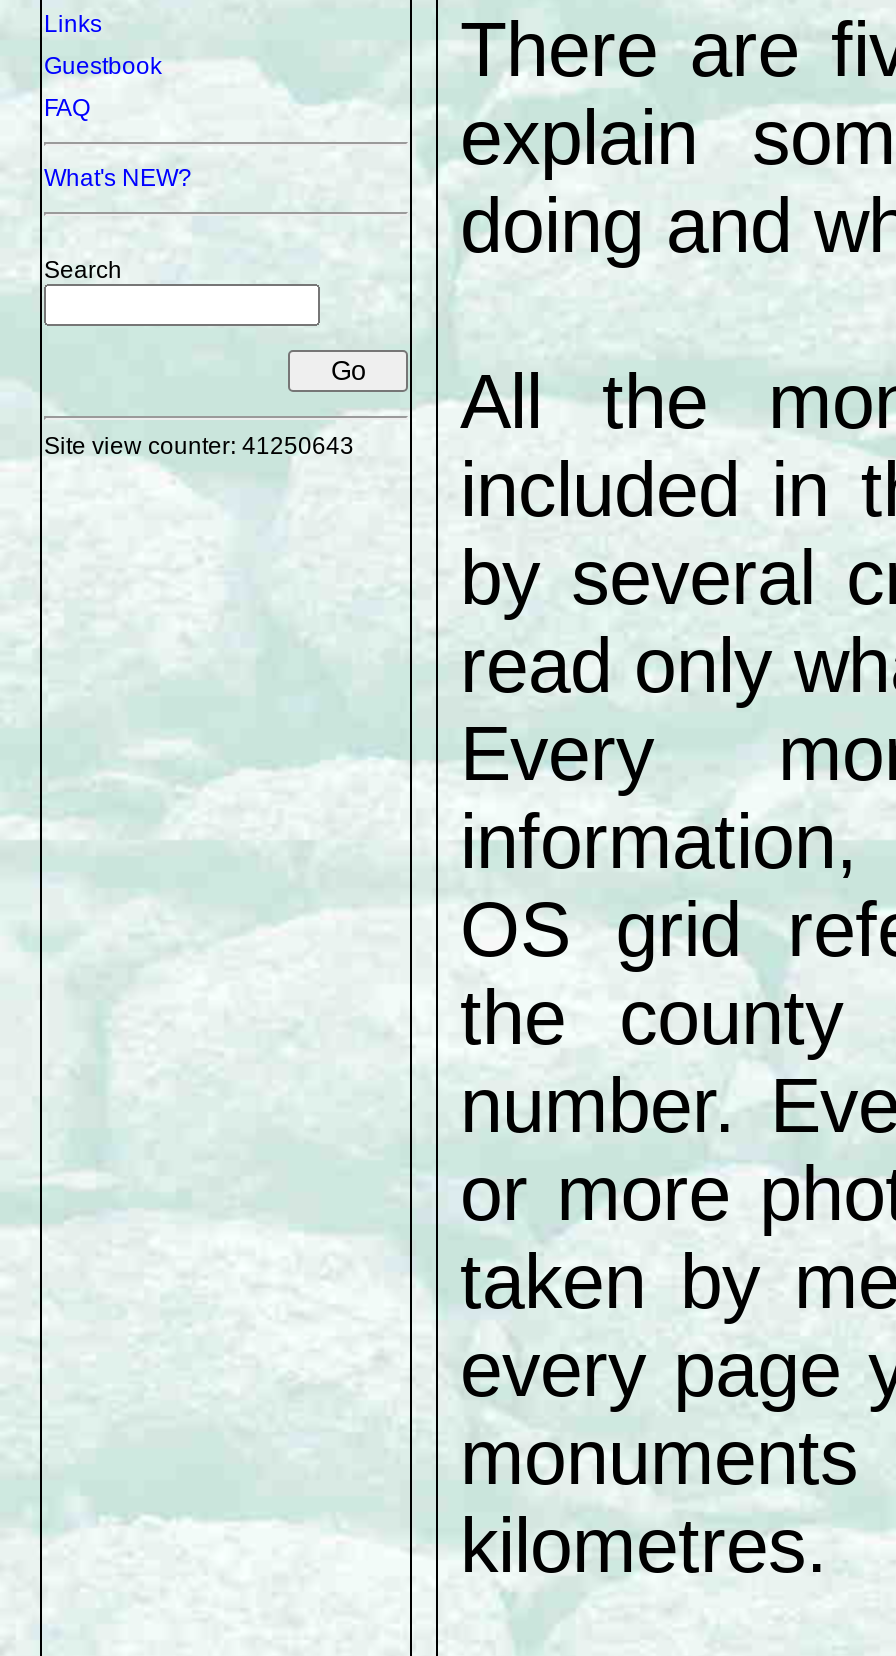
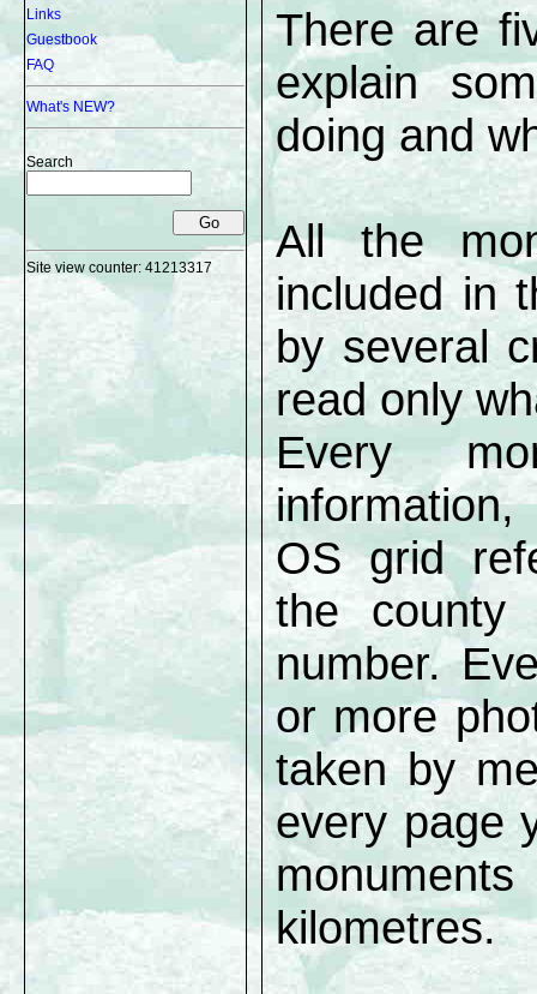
- Site view counter: 41250643
+ Site view counter: 41213317
